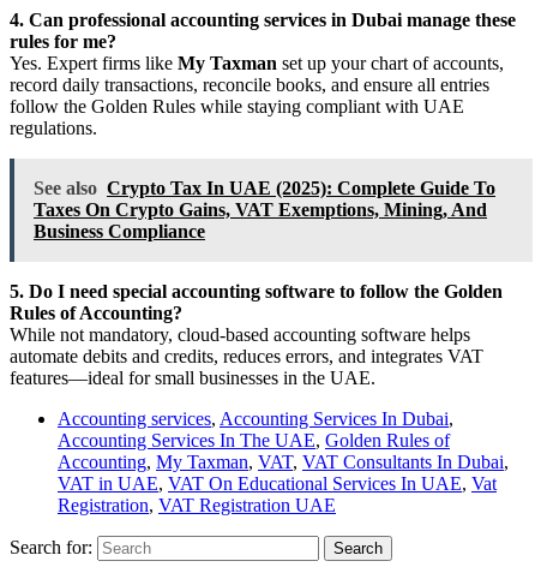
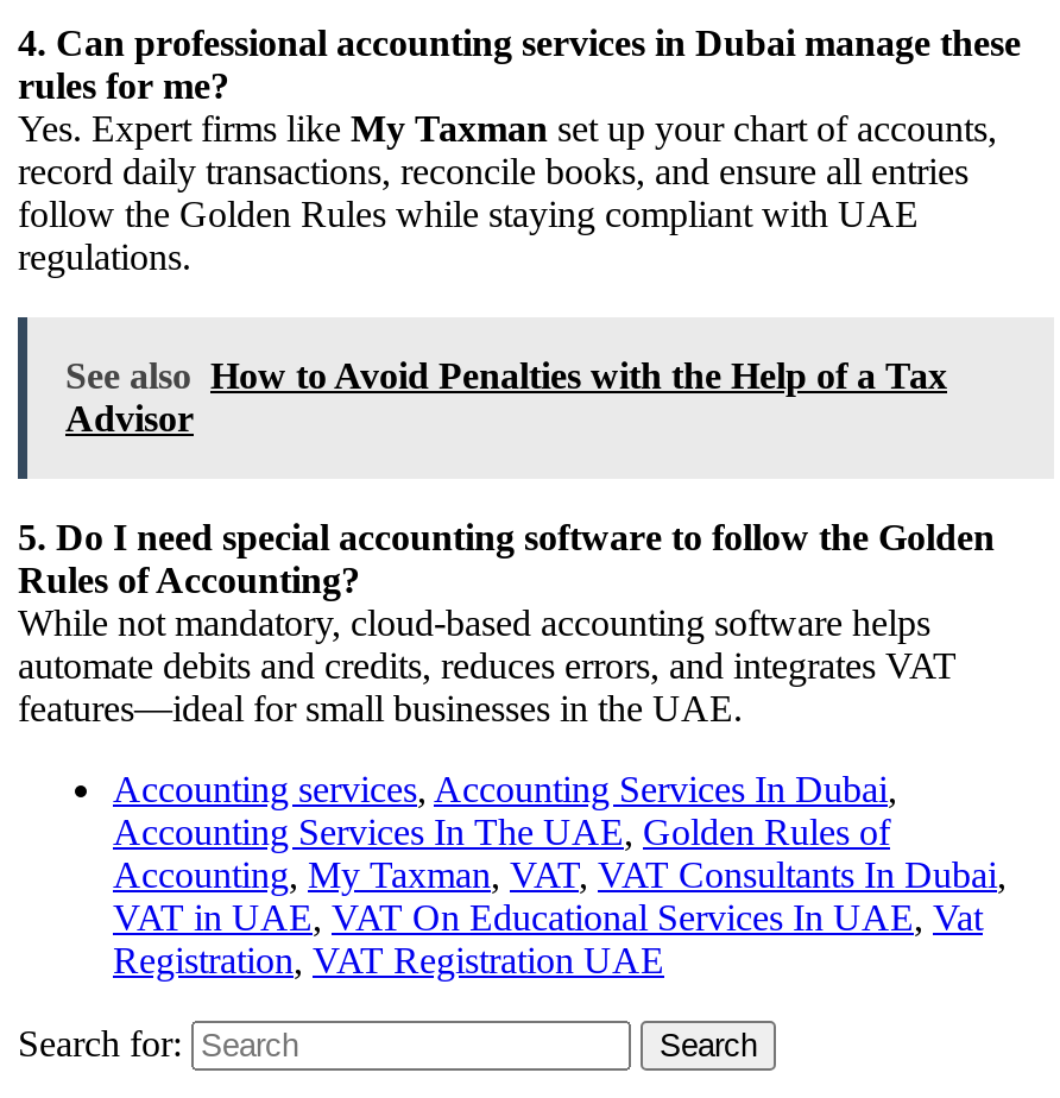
- See also Crypto Tax In UAE (2025): Complete Guide To
- Taxes On Crypto Gains, VAT Exemptions, Mining, And
- Business Compliance
+ See also How to Avoid Penalties with the Help of a Tax
+ Advisor
